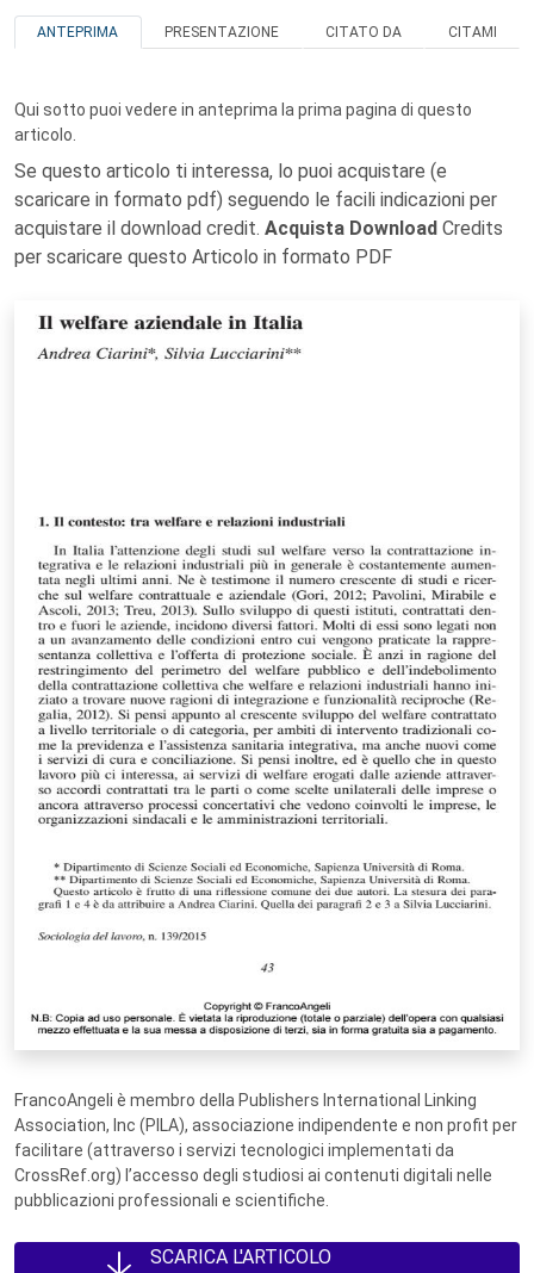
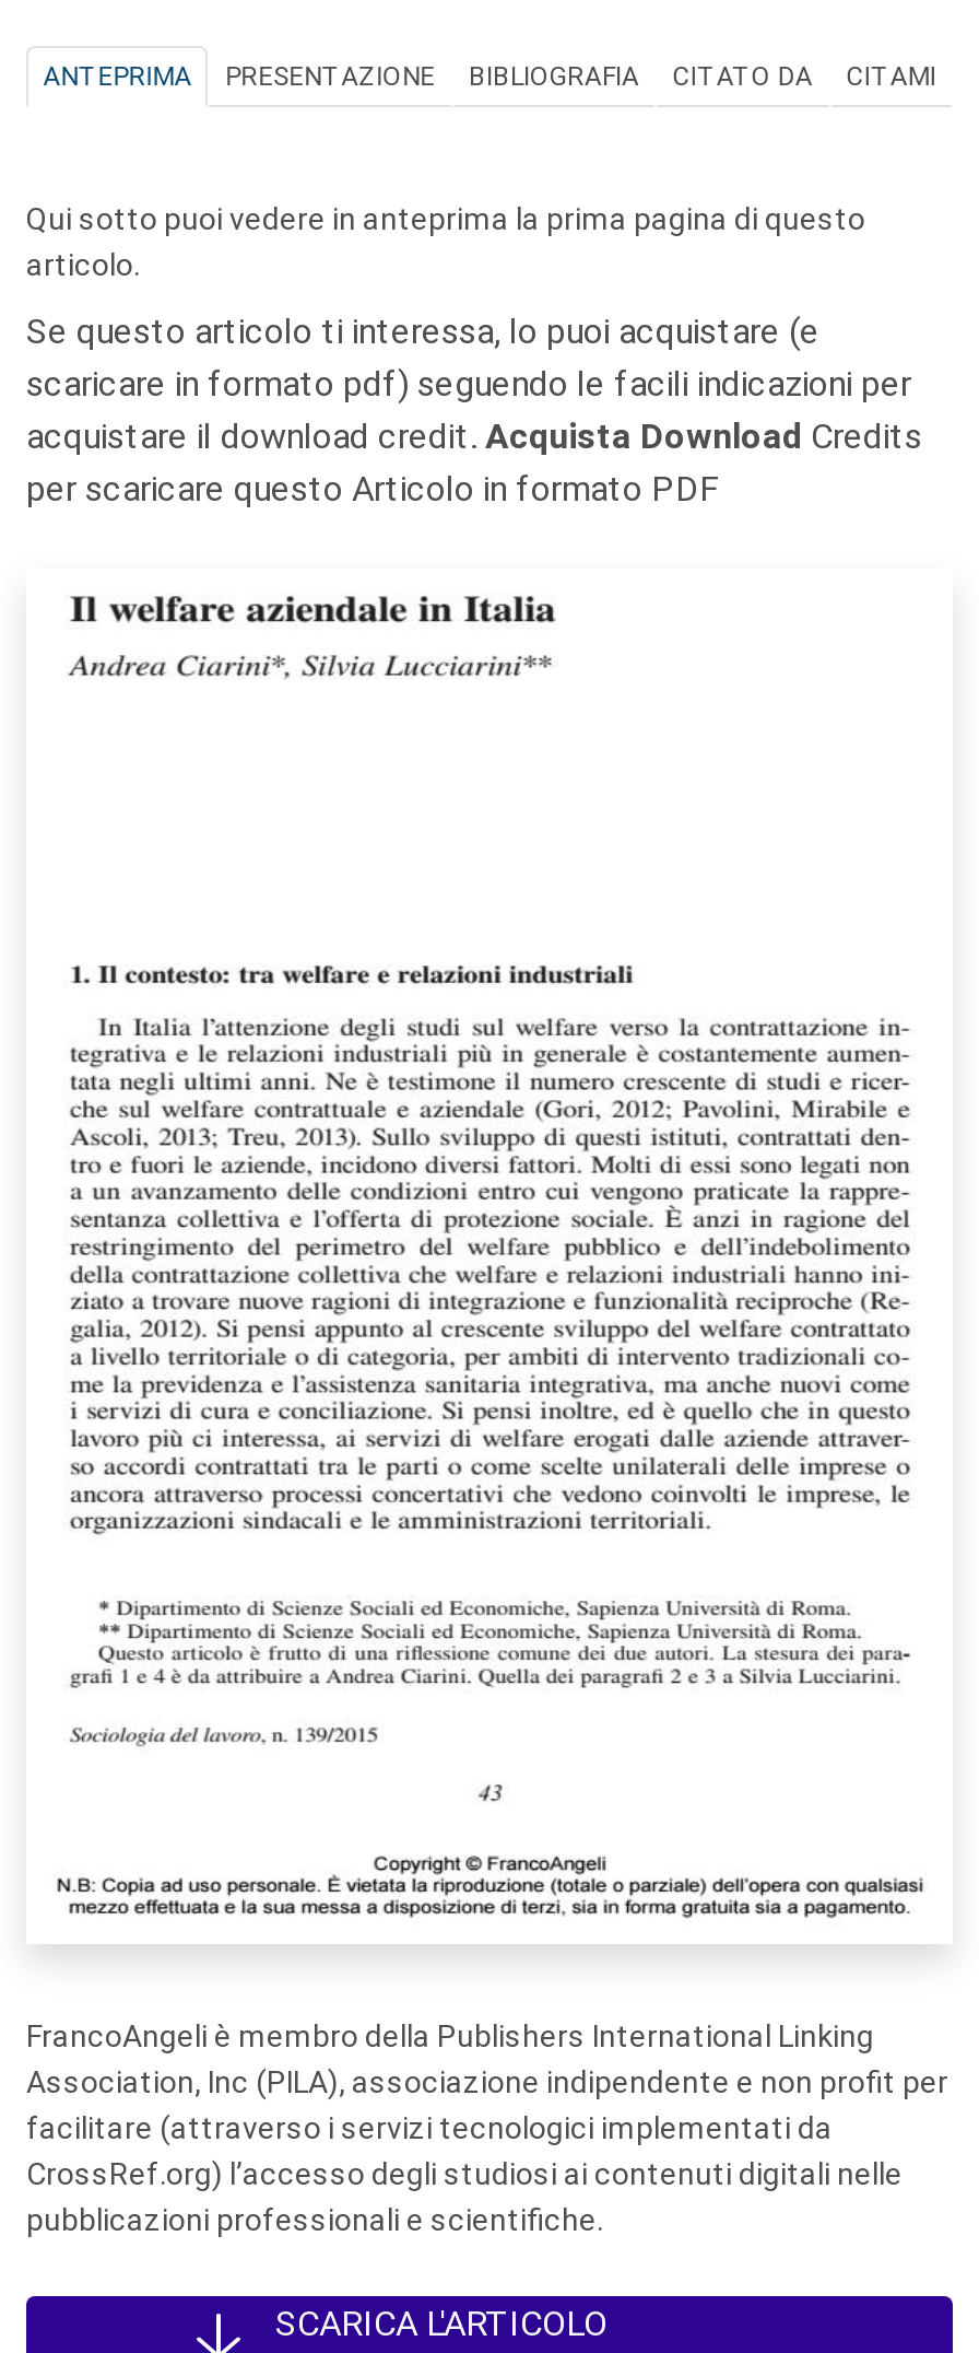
+ BIBLIOGRAFIA
